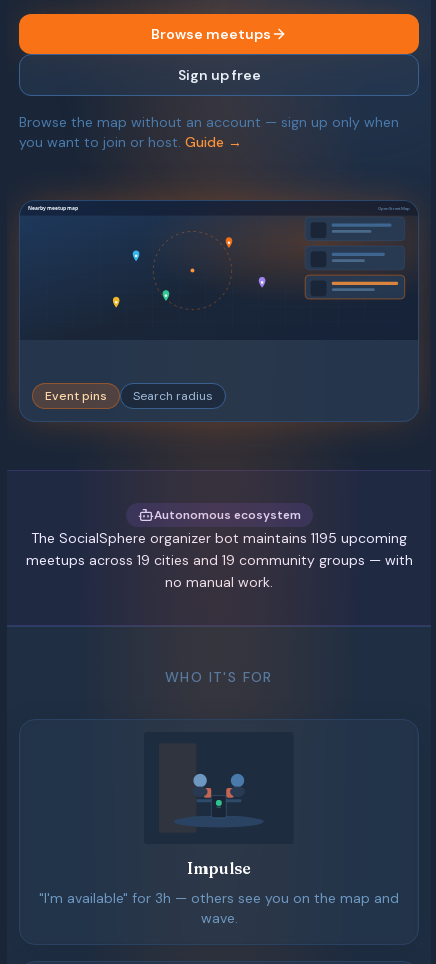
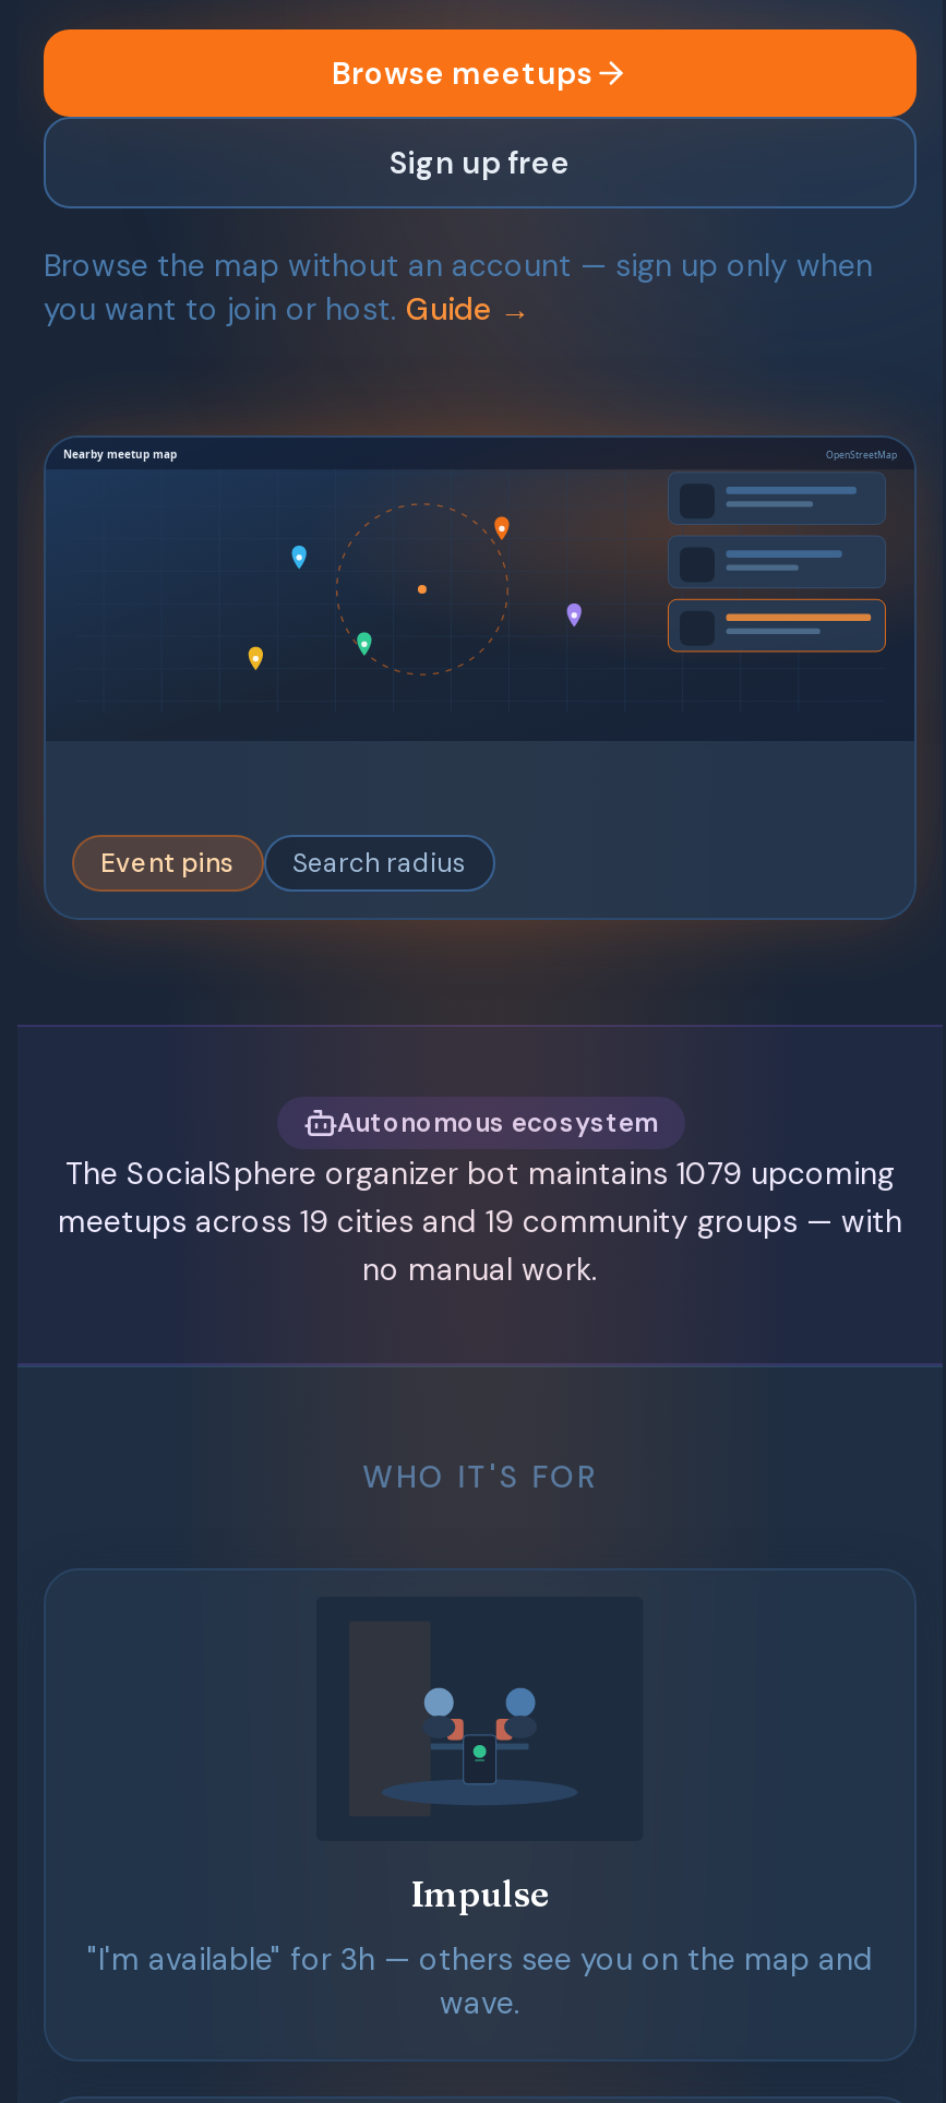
- The SocialSphere organizer bot maintains 1195 upcoming
+ The SocialSphere organizer bot maintains 1079 upcoming
